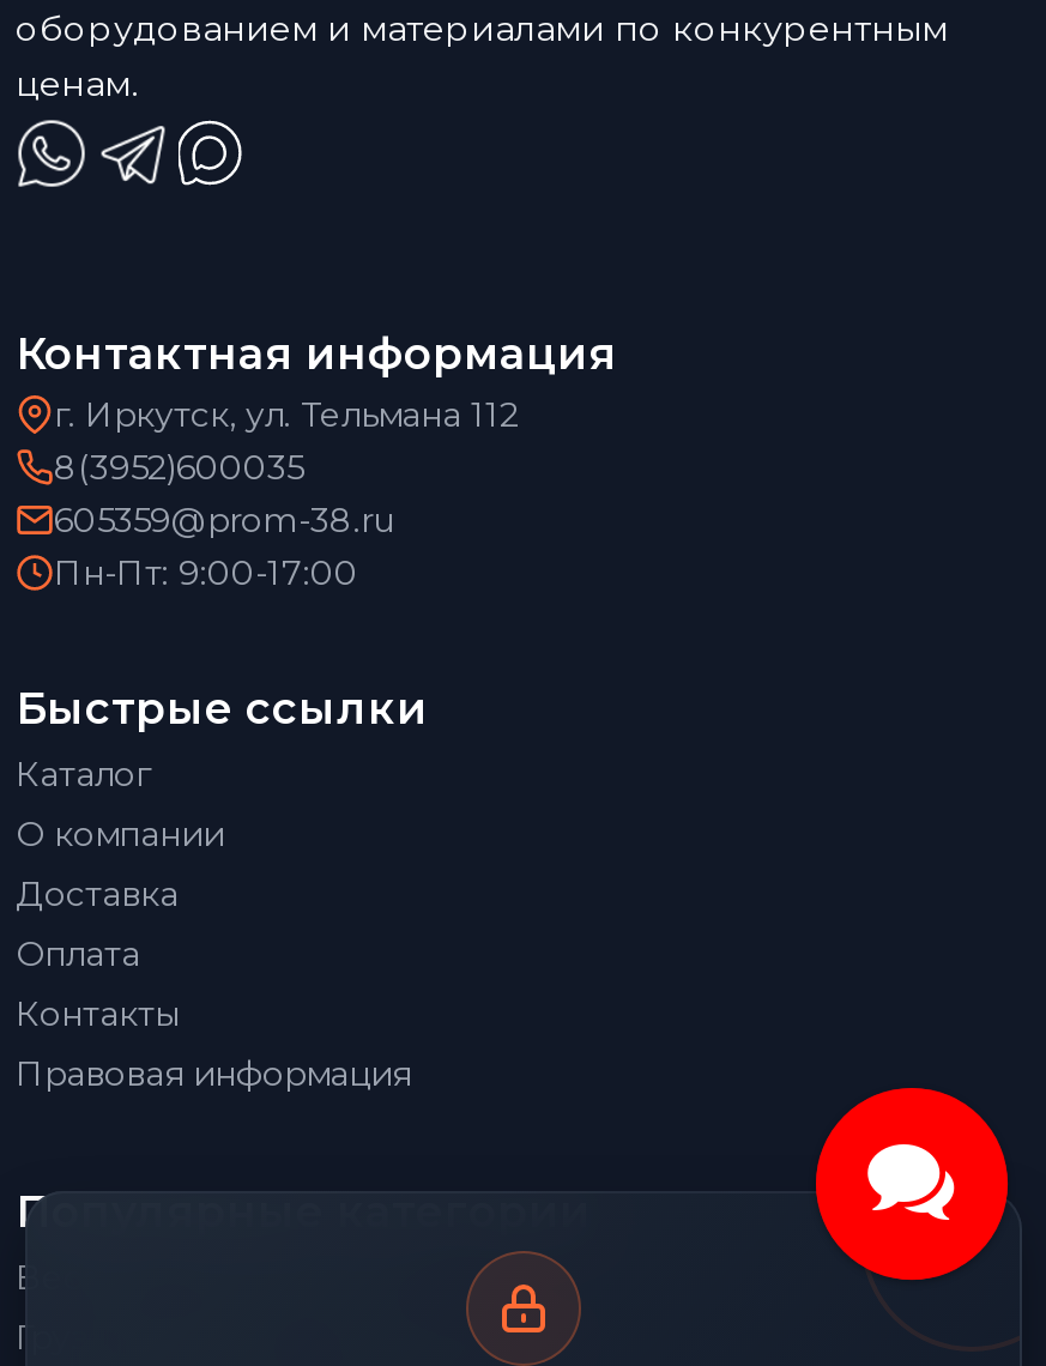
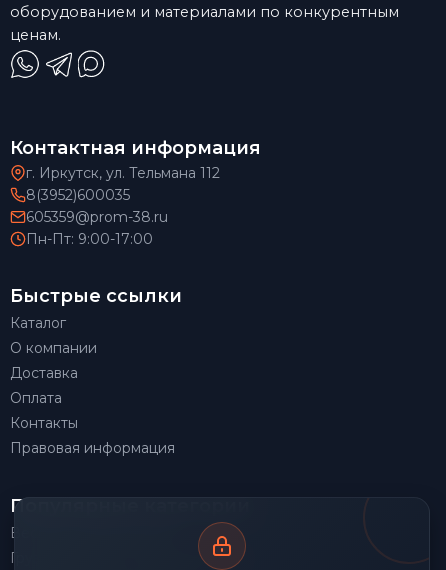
- [image]
